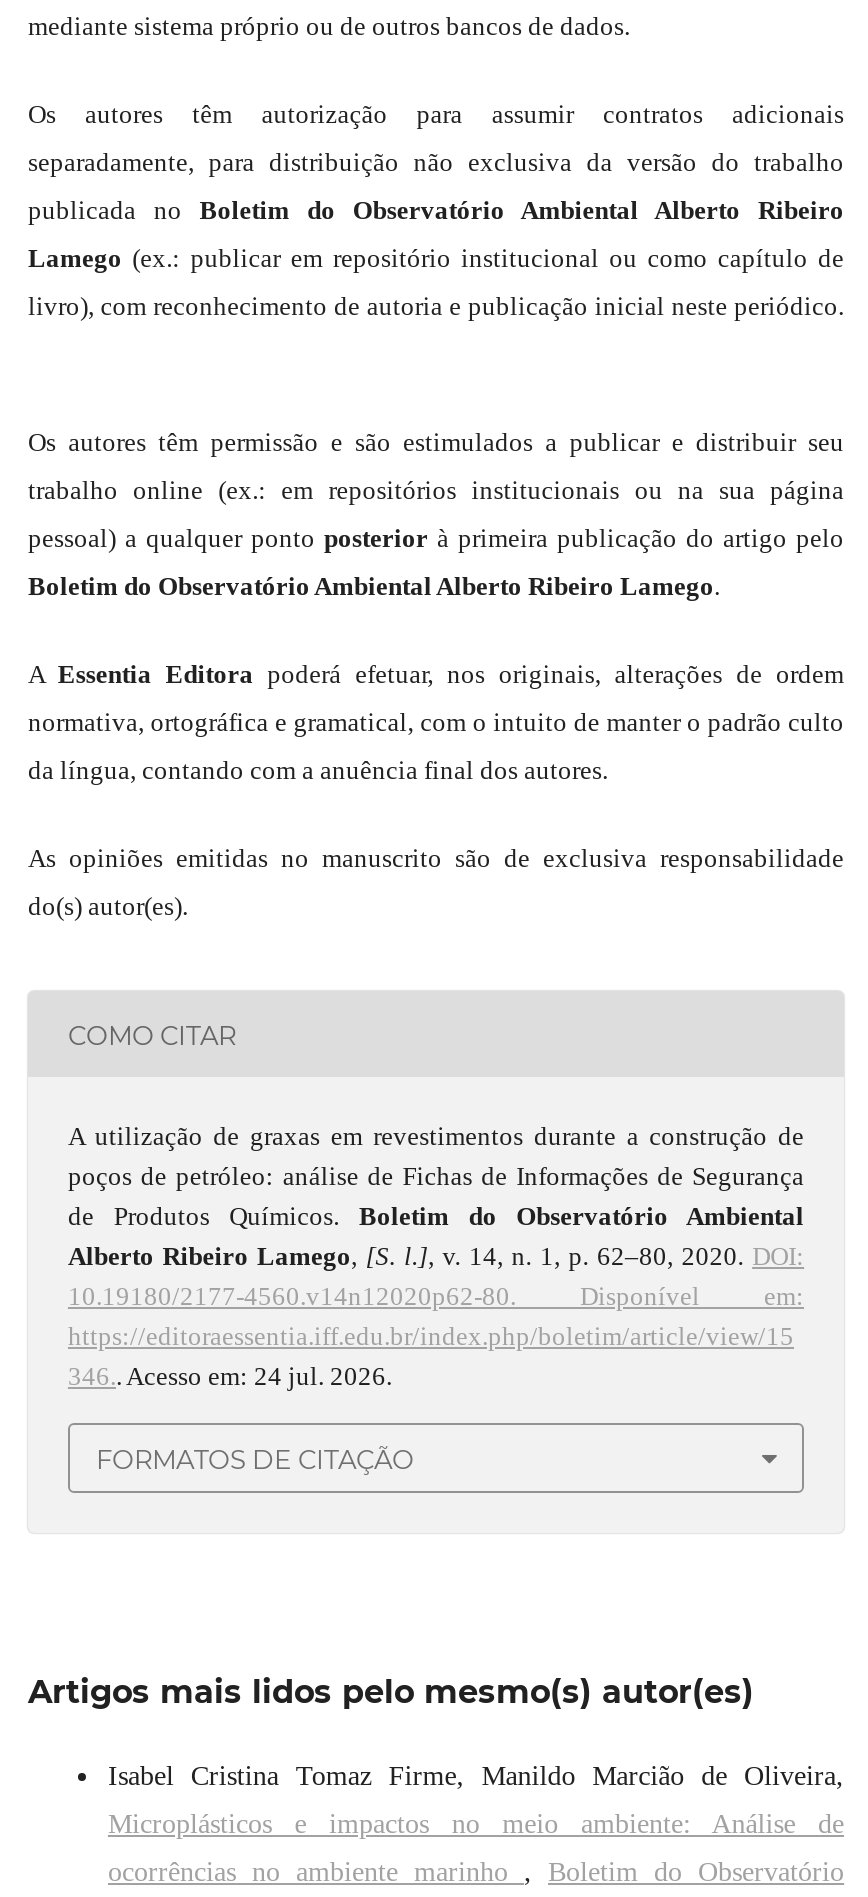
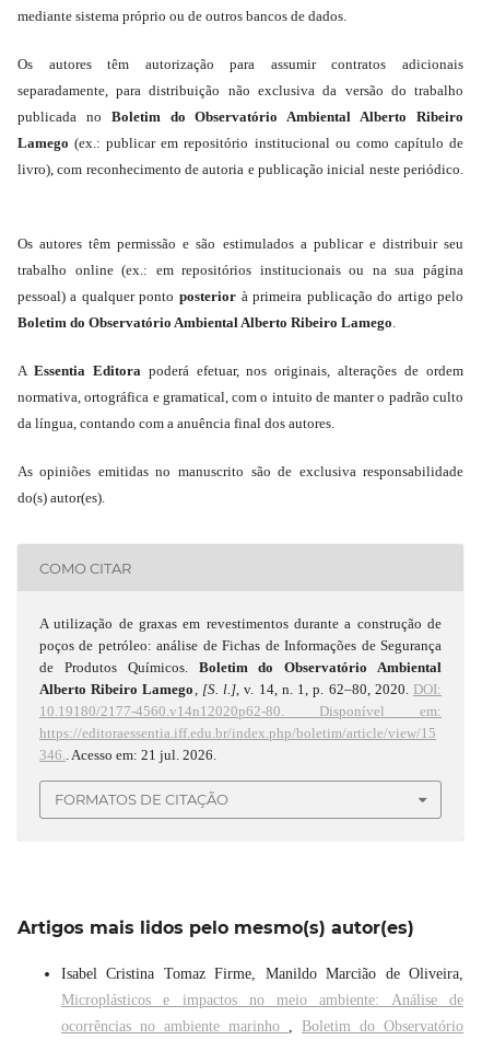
- 346.. Acesso em: 24 jul. 2026.
+ 346.. Acesso em: 21 jul. 2026.
